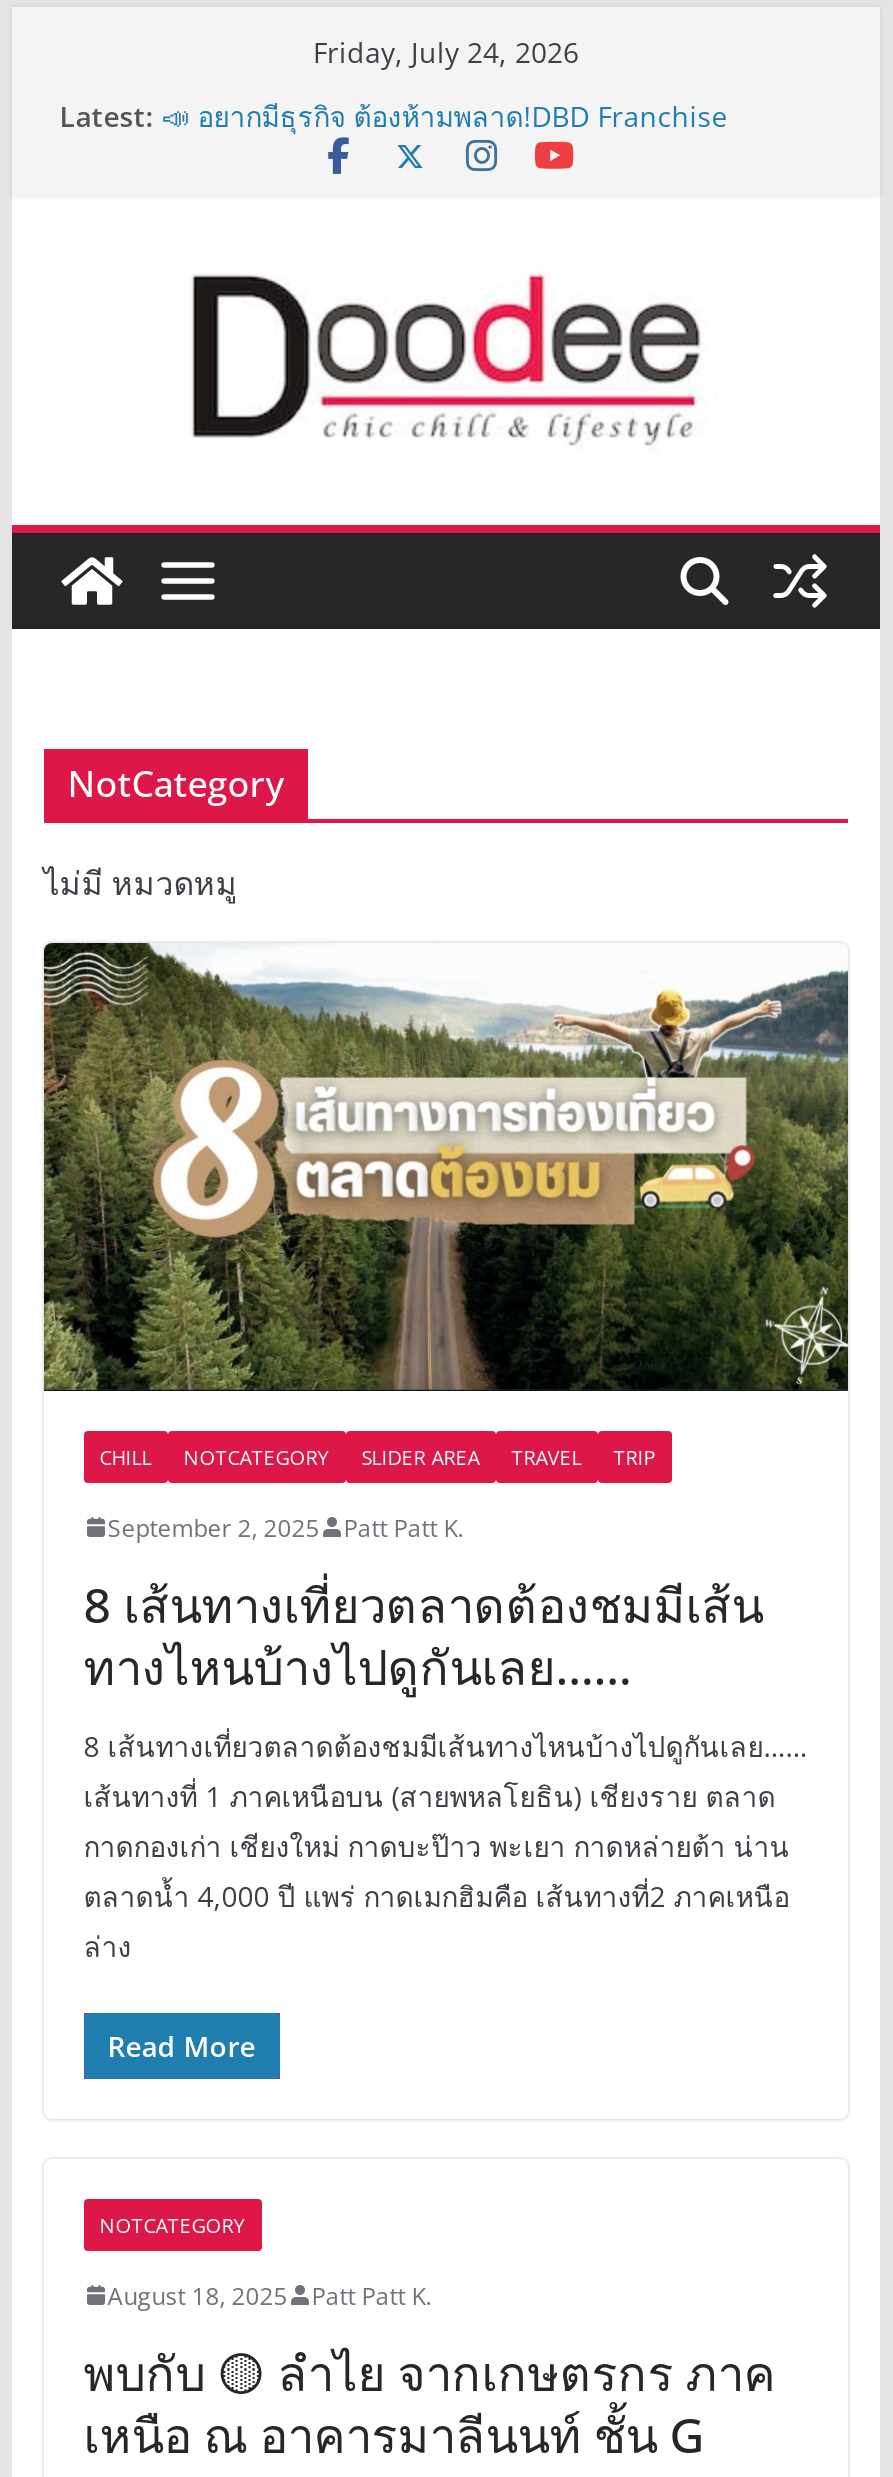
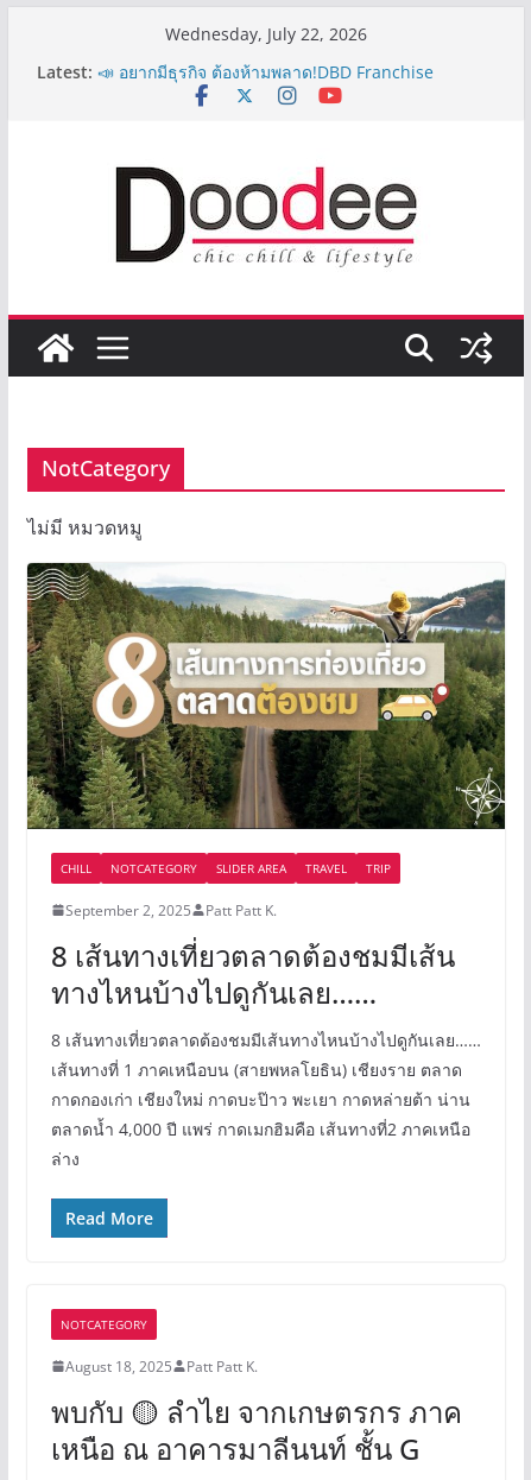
- Friday, July 24, 2026
+ Wednesday, July 22, 2026
